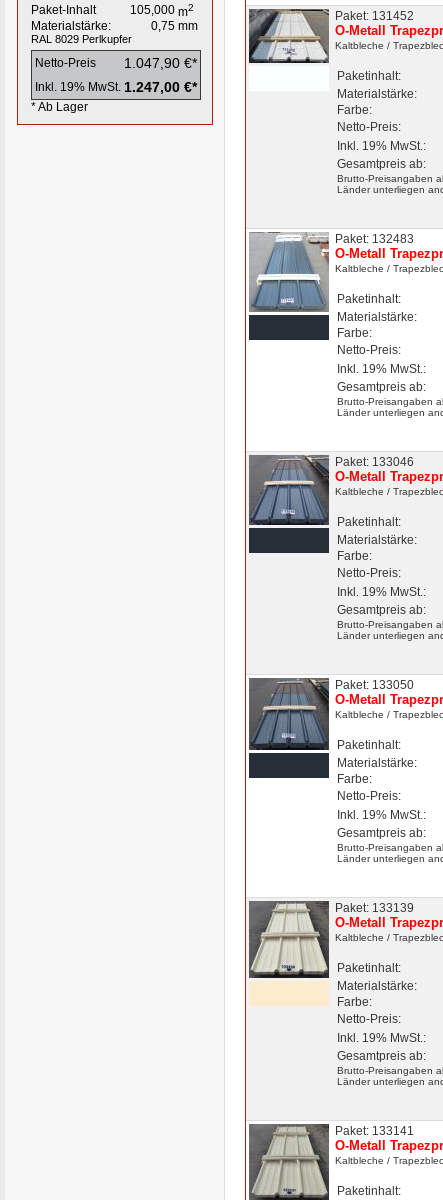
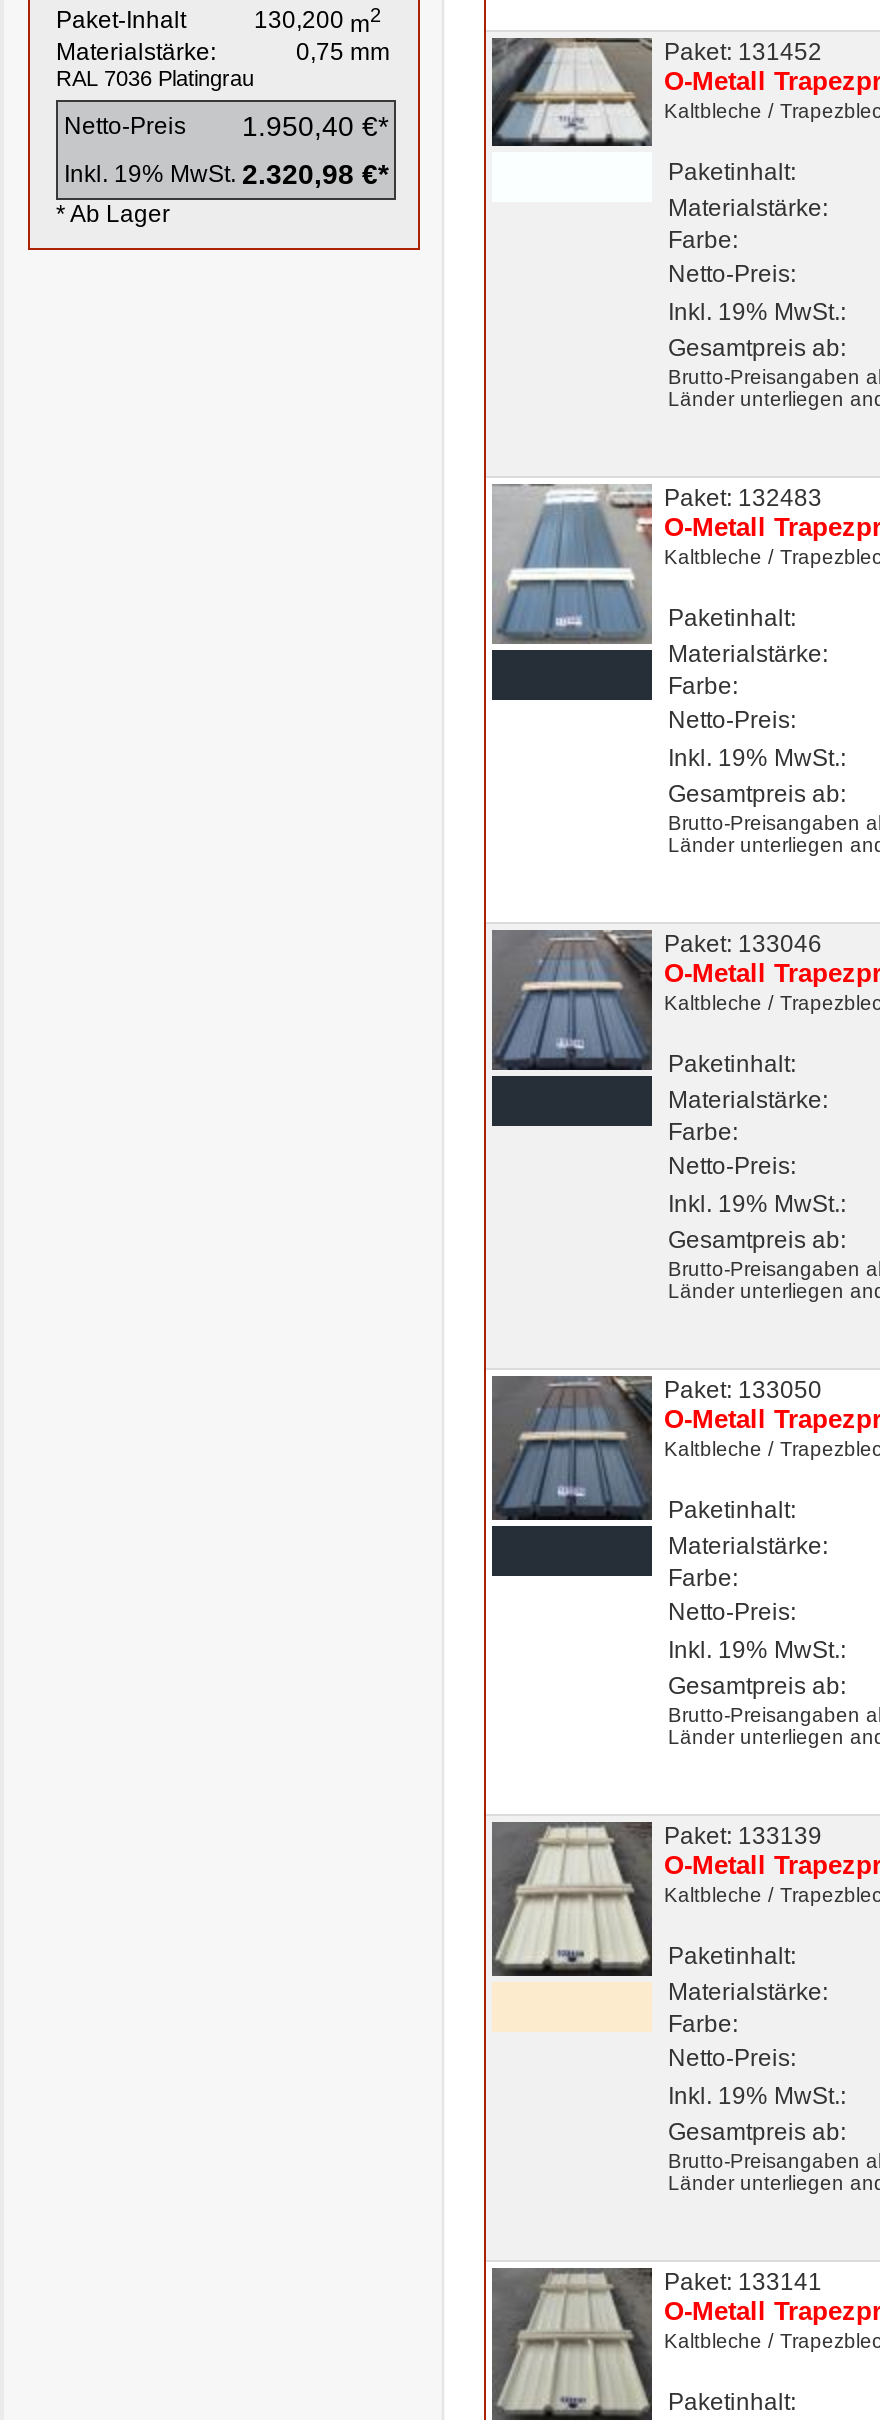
- 105,000 m2
+ 130,200 m2

- RAL 8029 Perlkupfer
+ RAL 7036 Platingrau

- Netto-Preis 1.047,90 €*
+ Netto-Preis 1.950,40 €*

- Inkl. 19% MwSt. 1.247,00 €*
+ Inkl. 19% MwSt. 2.320,98 €*
